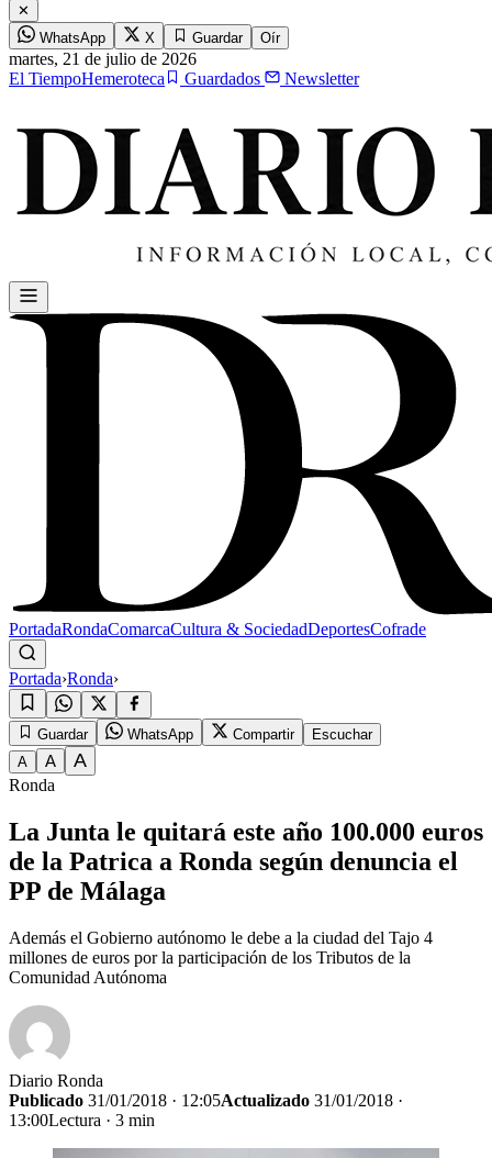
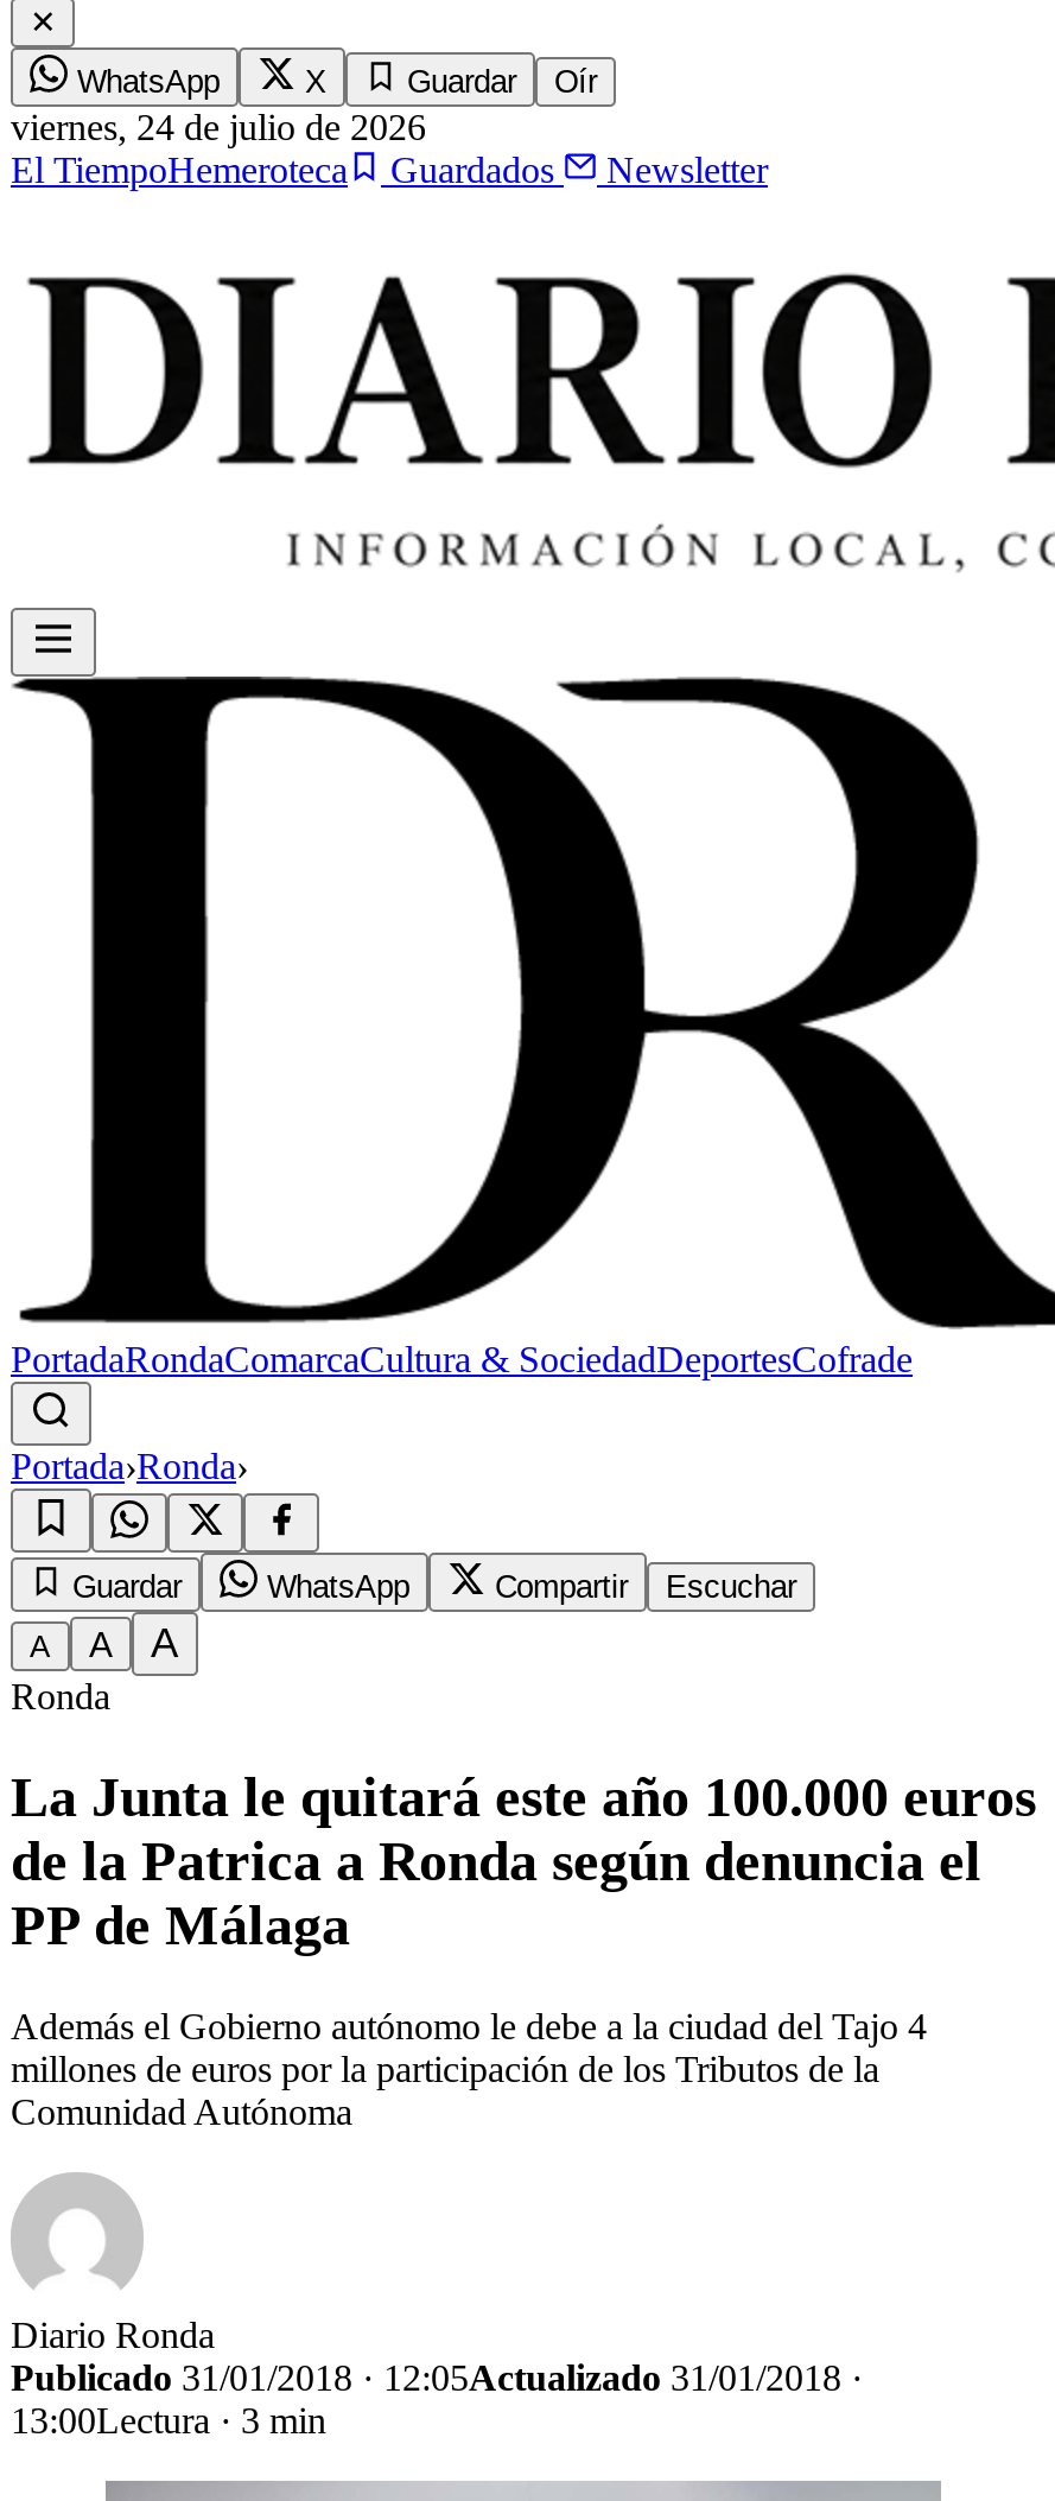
- martes,21 de julio de 2026
+ viernes,24 de julio de 2026
